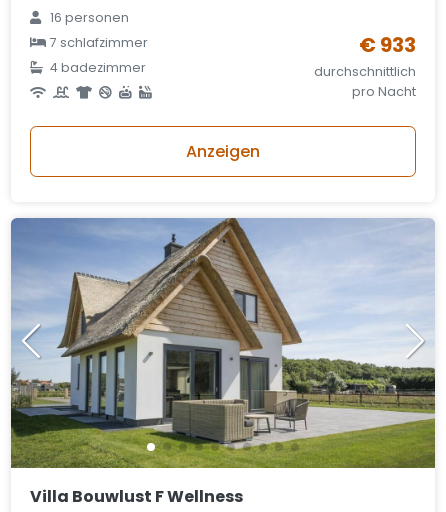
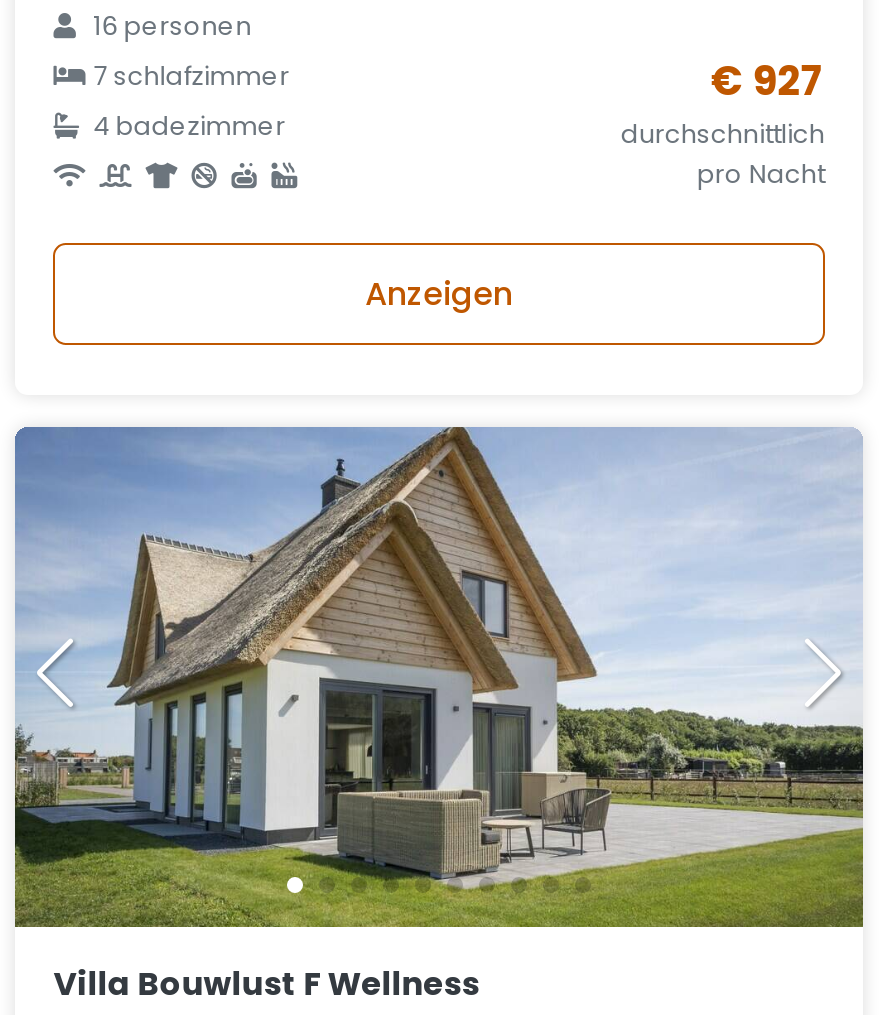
- € 933
+ € 927
